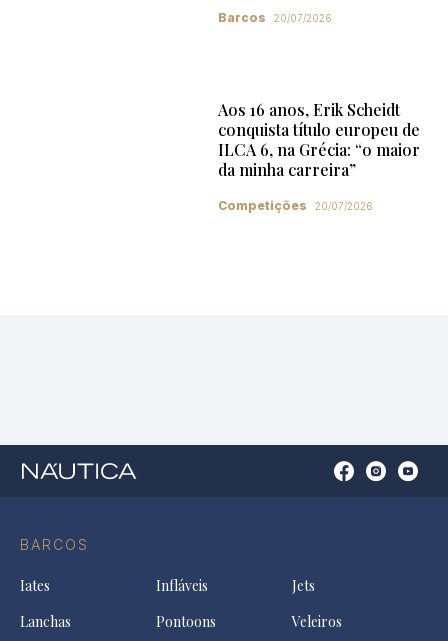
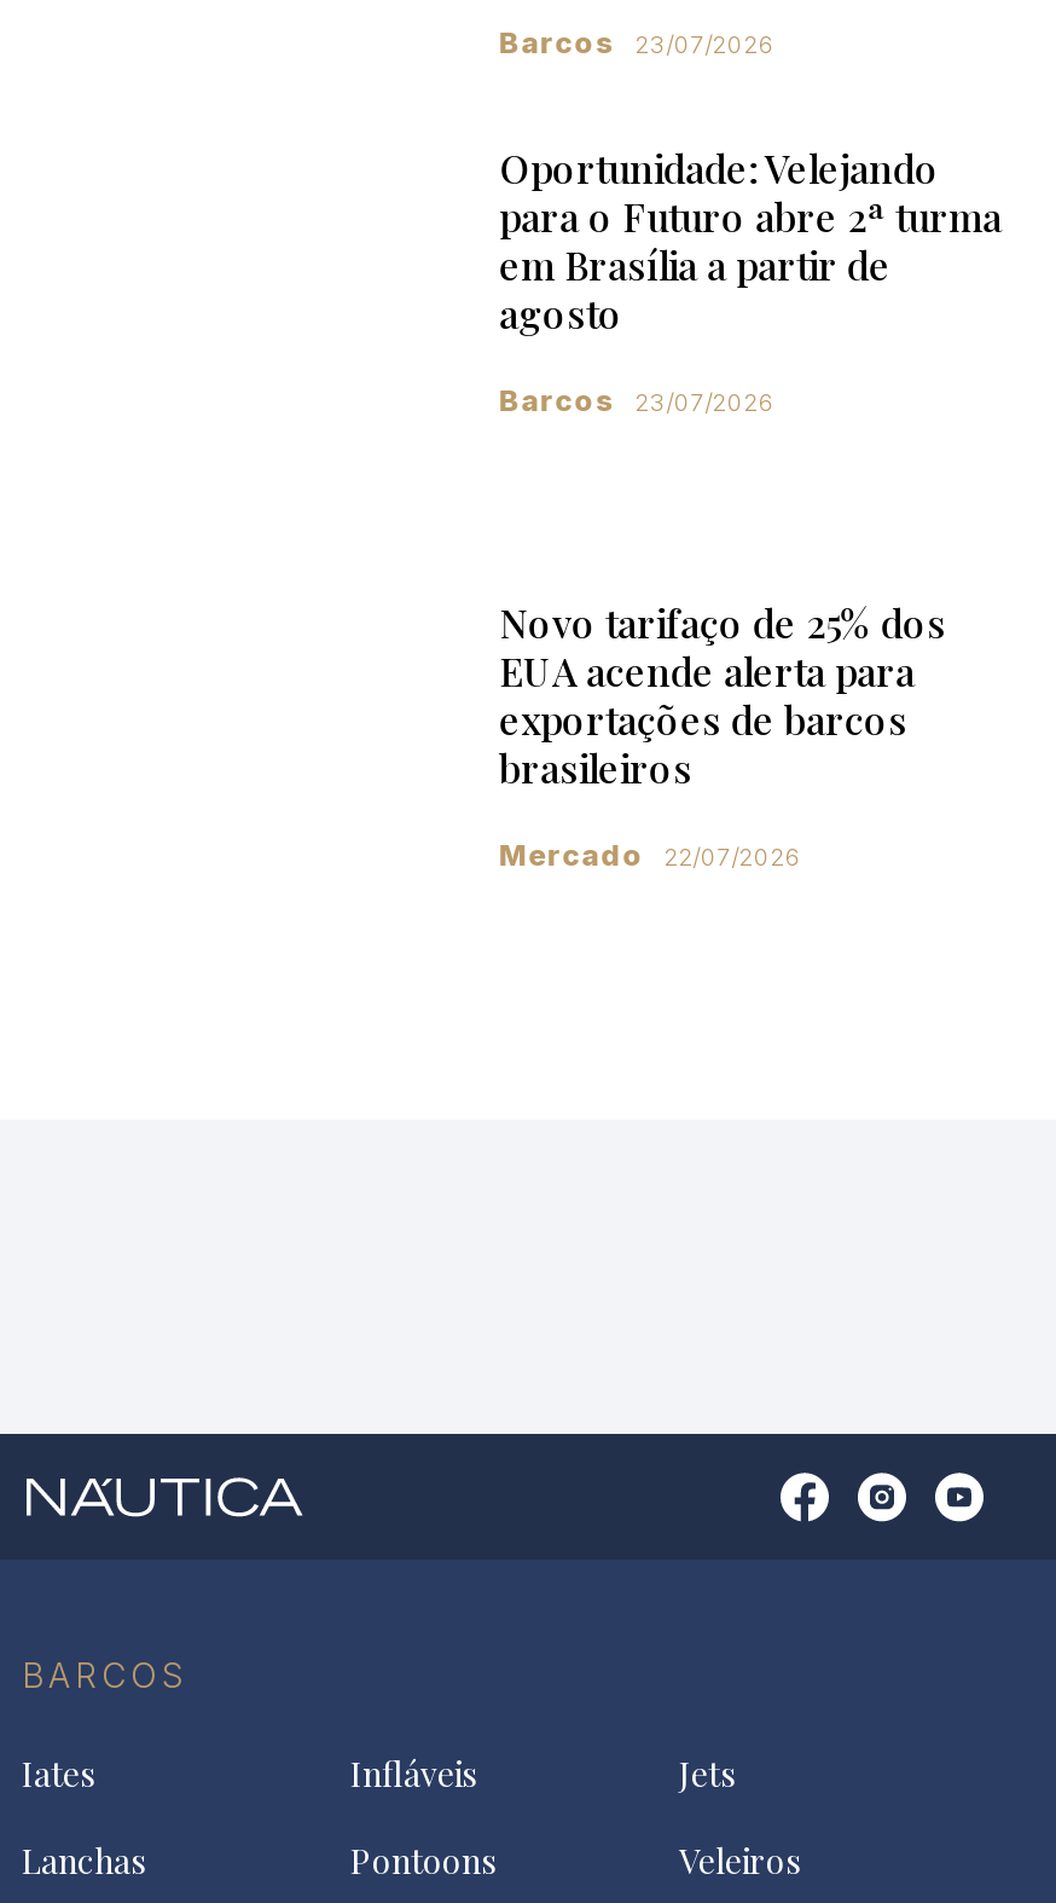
- 20/07/2026
+ 23/07/2026
+ Oportunidade: Velejando
+ para o Futuro abre 2ª turma
+ em Brasília a partir de
+ agosto
+ Barcos
+ 23/07/2026

- Aos 16 anos, Erik Scheidt
- conquista título europeu de
- ILCA 6, na Grécia: “o maior
- da minha carreira”
- Competições
- 20/07/2026
+ Novo tarifaço de 25% dos
+ EUA acende alerta para
+ exportações de barcos
+ brasileiros
+ Mercado
+ 22/07/2026
